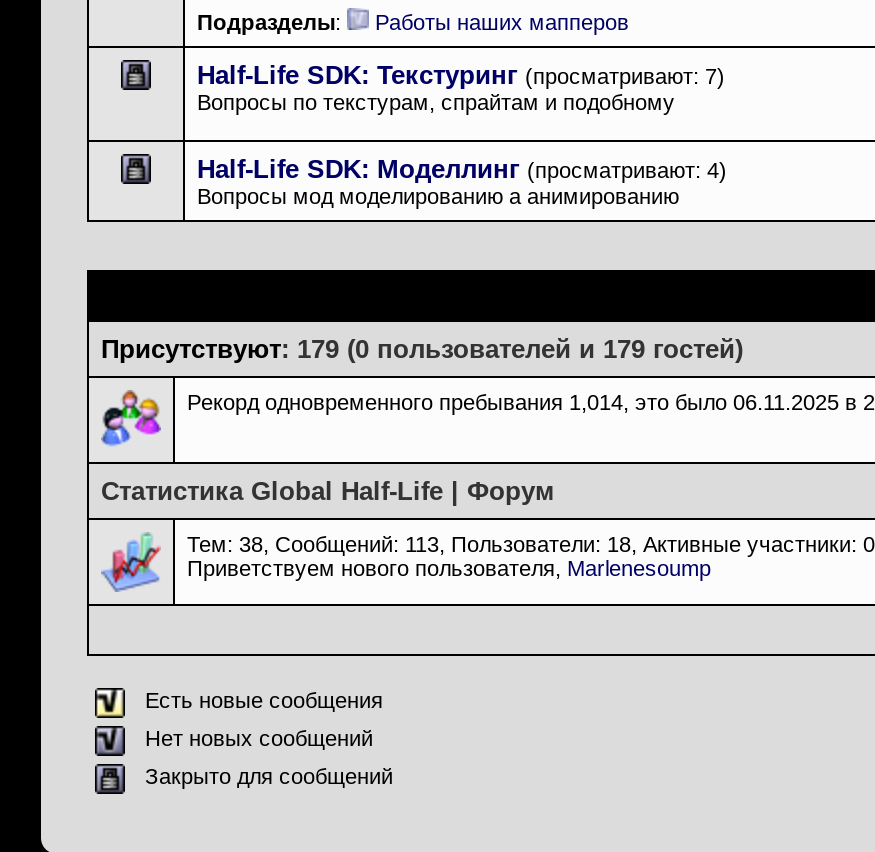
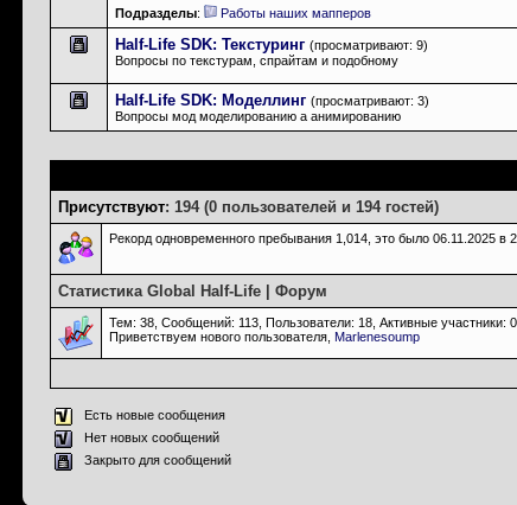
- Half-Life SDK: Текстуринг (просматривают: 7)
+ Half-Life SDK: Текстуринг (просматривают: 9)

- Half-Life SDK: Моделлинг (просматривают: 4)
+ Half-Life SDK: Моделлинг (просматривают: 3)

- Присутствуют: 179 (0 пользователей и 179 гостей)
+ Присутствуют: 194 (0 пользователей и 194 гостей)
